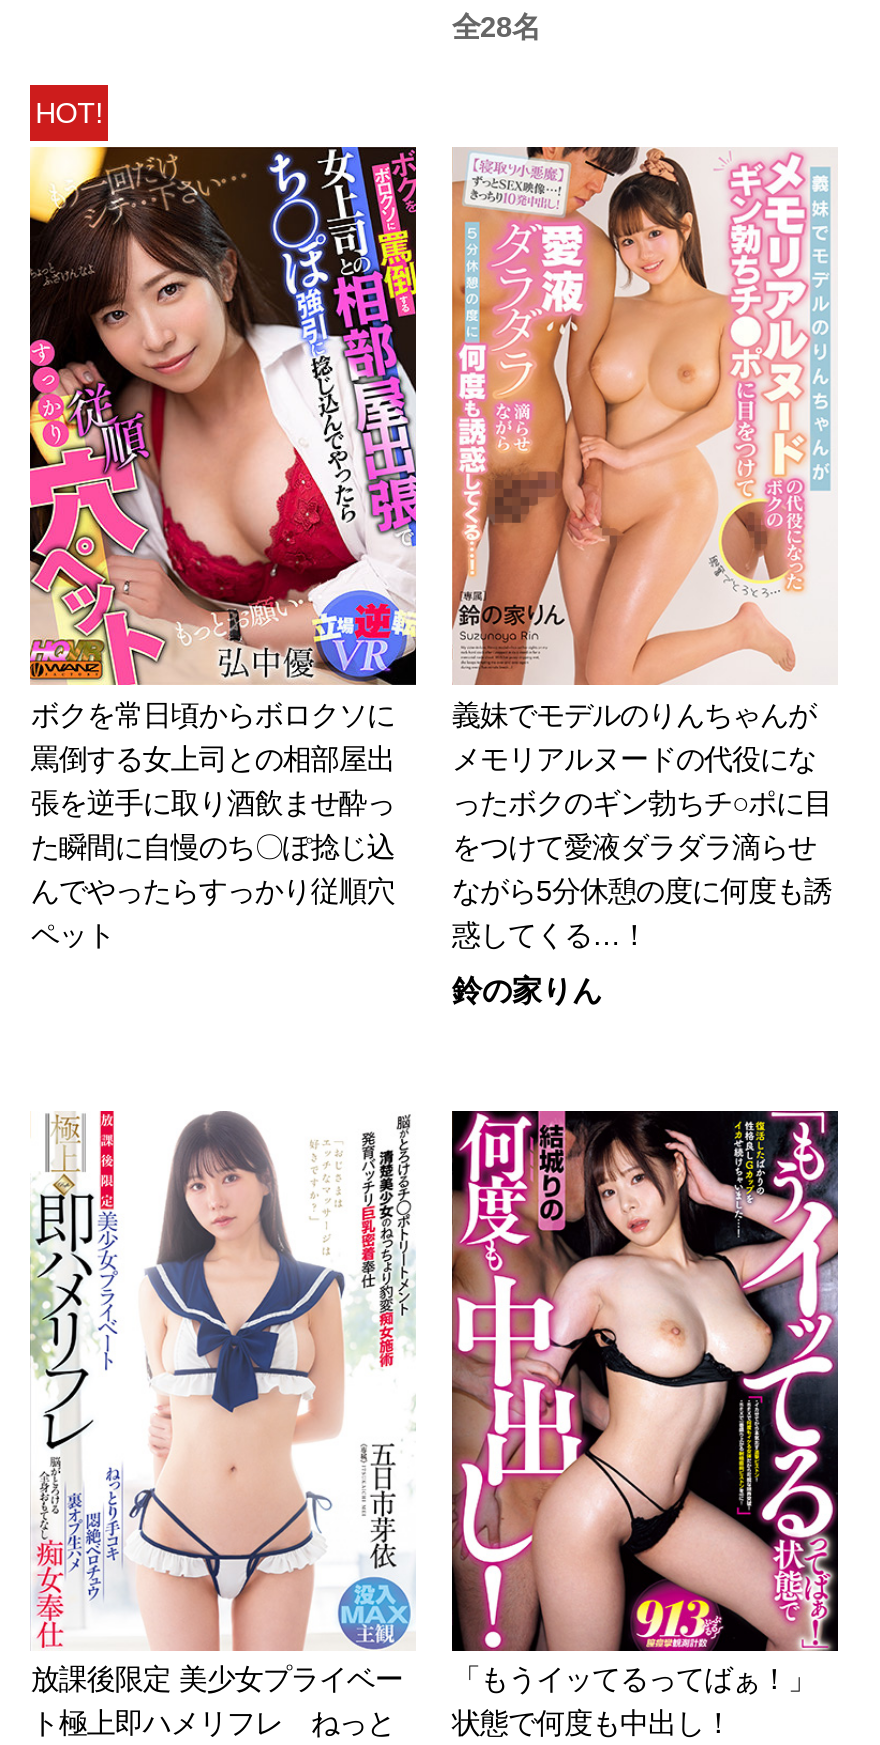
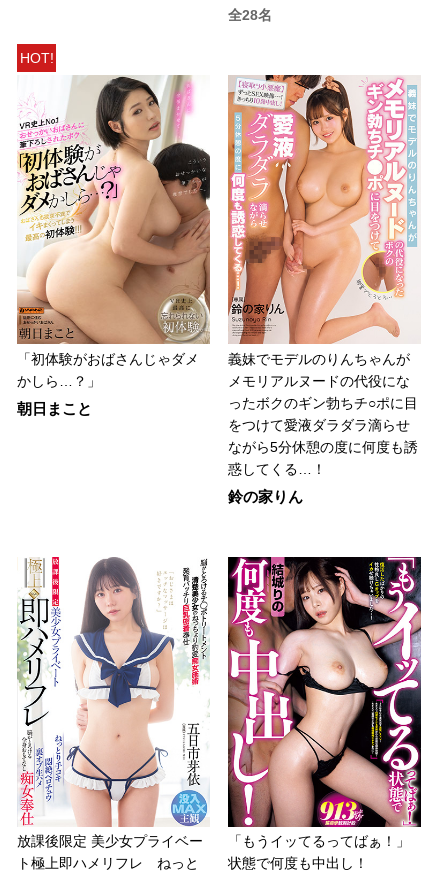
- [image]
- ボクを常日頃からボロクソに
- 罵倒する女上司との相部屋出
- 張を逆手に取り酒飲ませ酔っ
- た瞬間に自慢のち〇ぽ捻じ込
- んでやったらすっかり従順穴
- ペット
+ [image]
+ 「初体験がおばさんじゃダメ
+ かしら…？」
+ 朝日まこと
